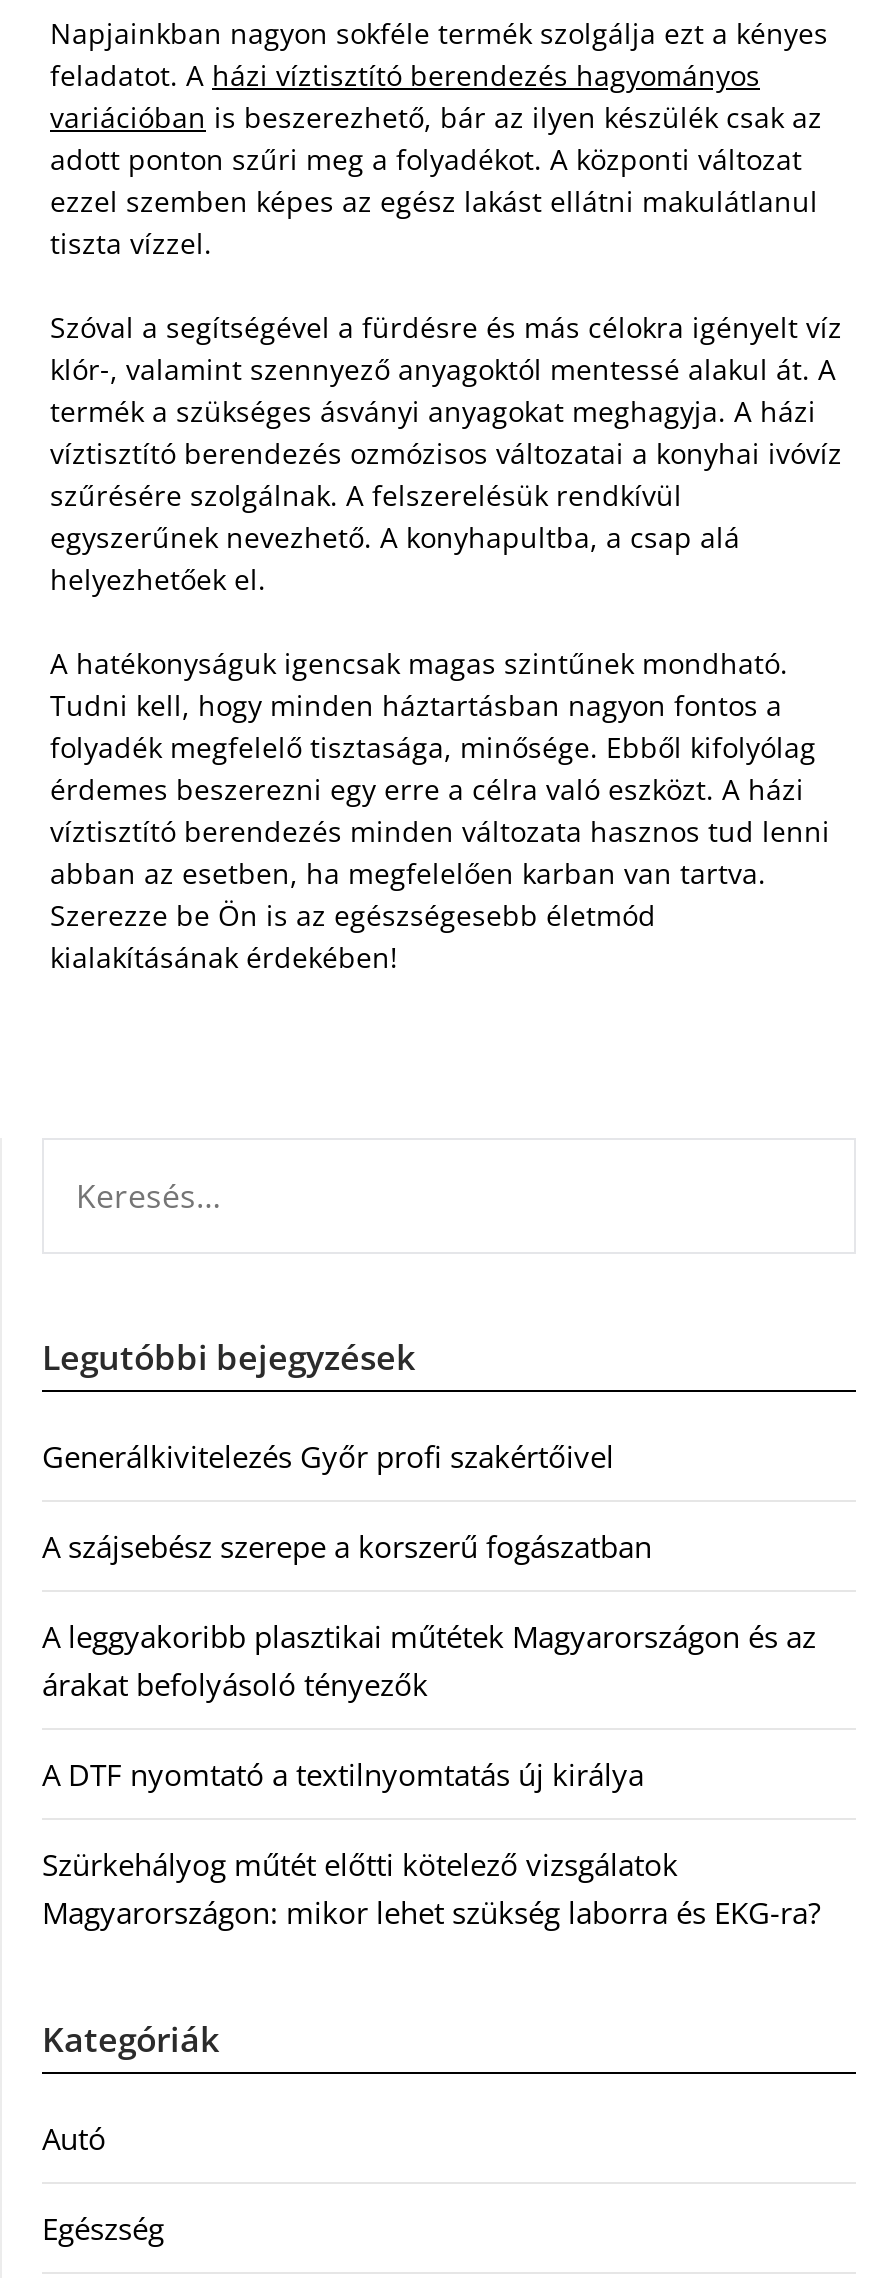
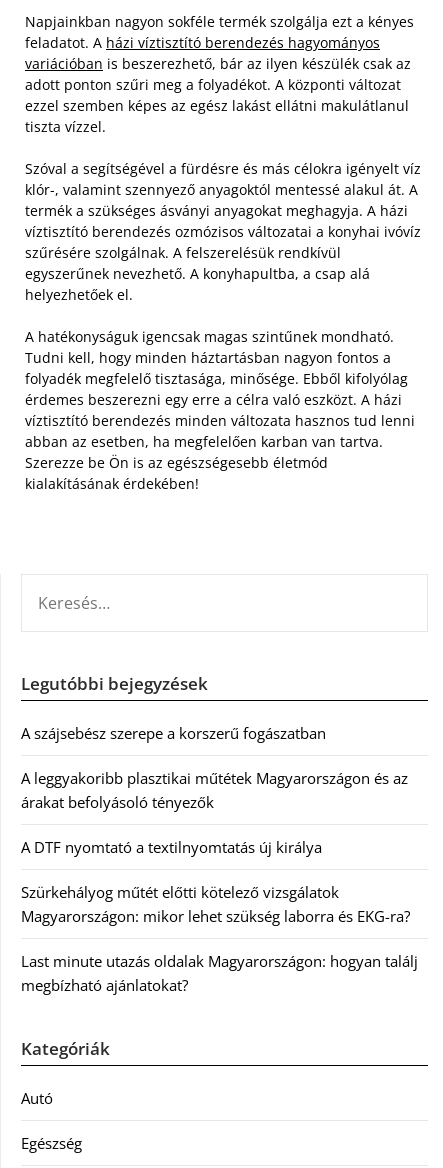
- Generálkivitelezés Győr profi szakértőivel

moved up: A szájsebész szerepe a korszerű fogászatban | A leggyakoribb plasztikai műtétek Magyarországon és az | árakat befolyásoló tényezők | A DTF nyomtató a textilnyomtatás új királya | Szürkehályog műtét előtti kötelező vizsgálatok | Magyarországon: mikor lehet szükség laborra és EKG-ra?

+ Last minute utazás oldalak Magyarországon: hogyan találj
+ megbízható ajánlatokat?
